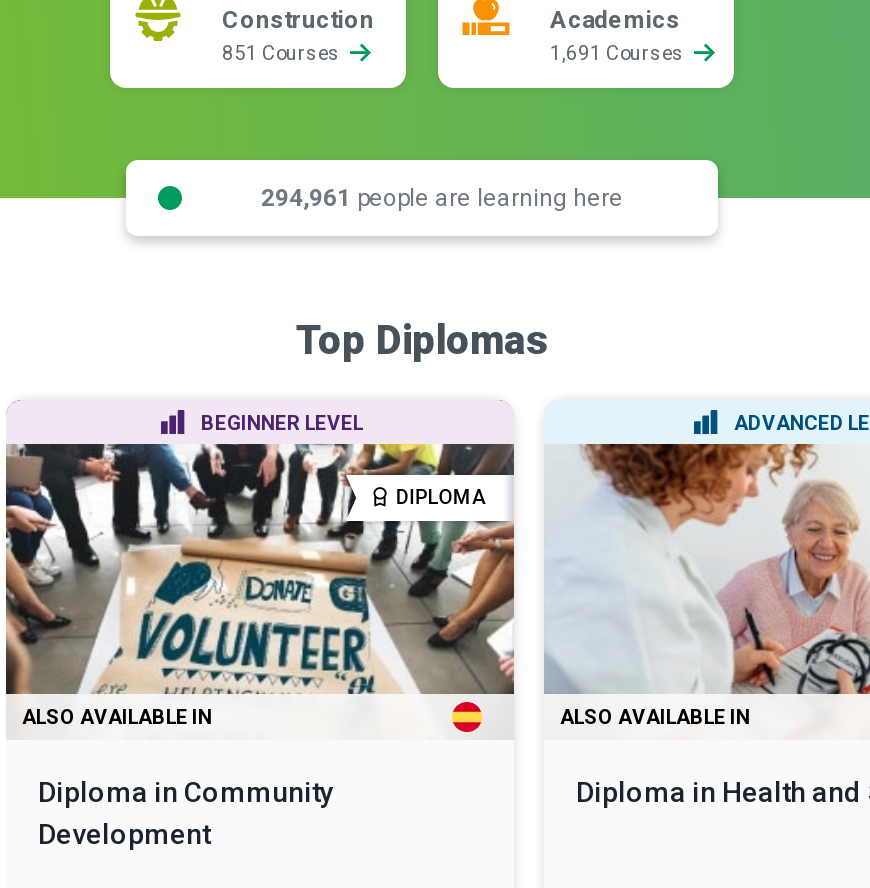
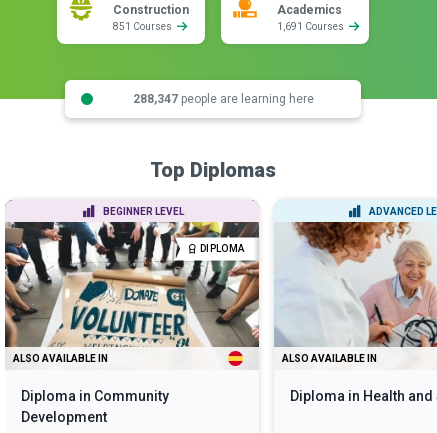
- 294,961 people are learning here
+ 288,347 people are learning here
